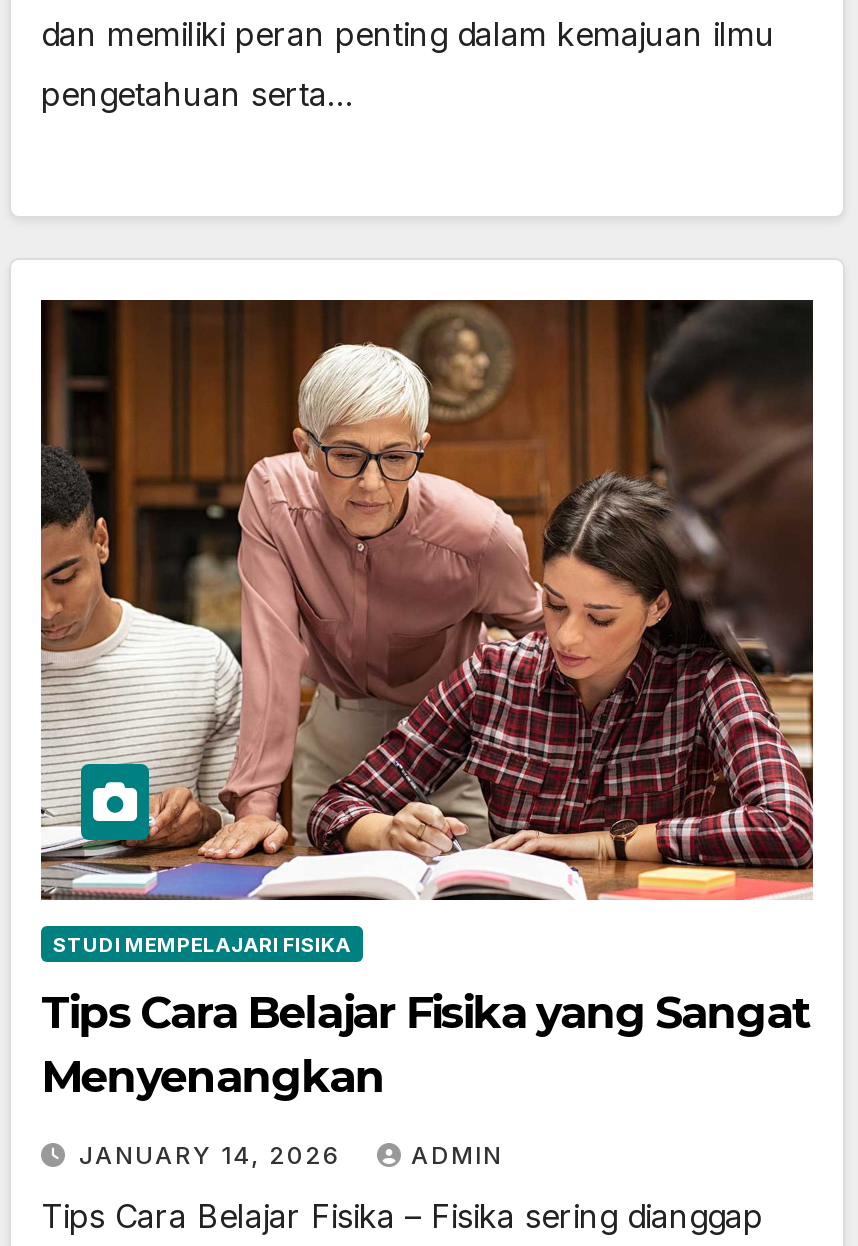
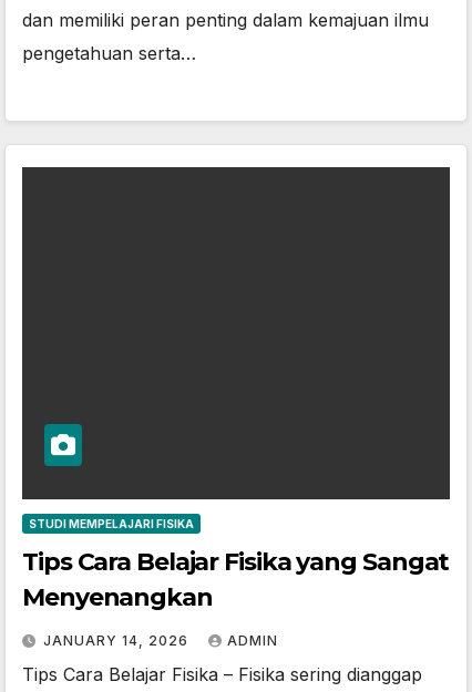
- [image]
